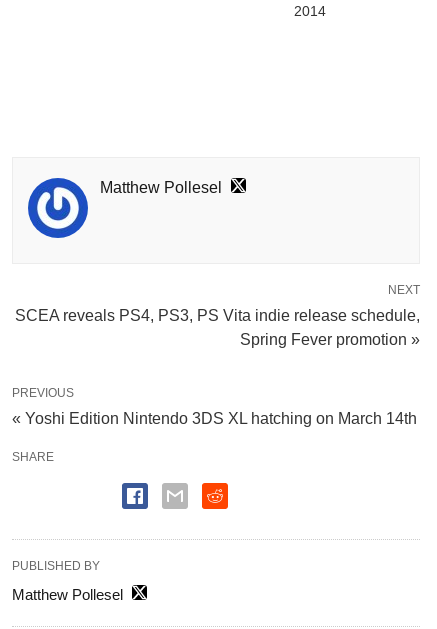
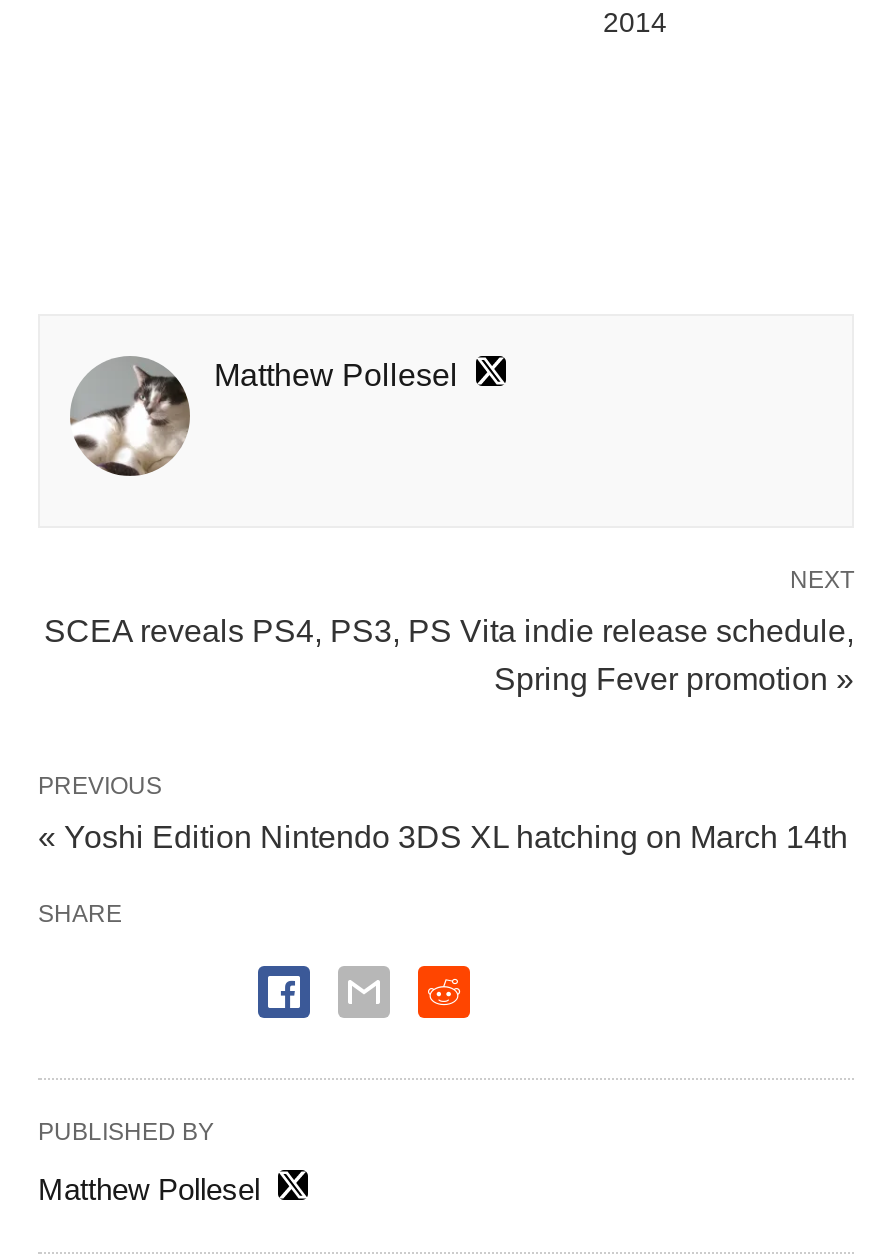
- [image]
+ [image]
